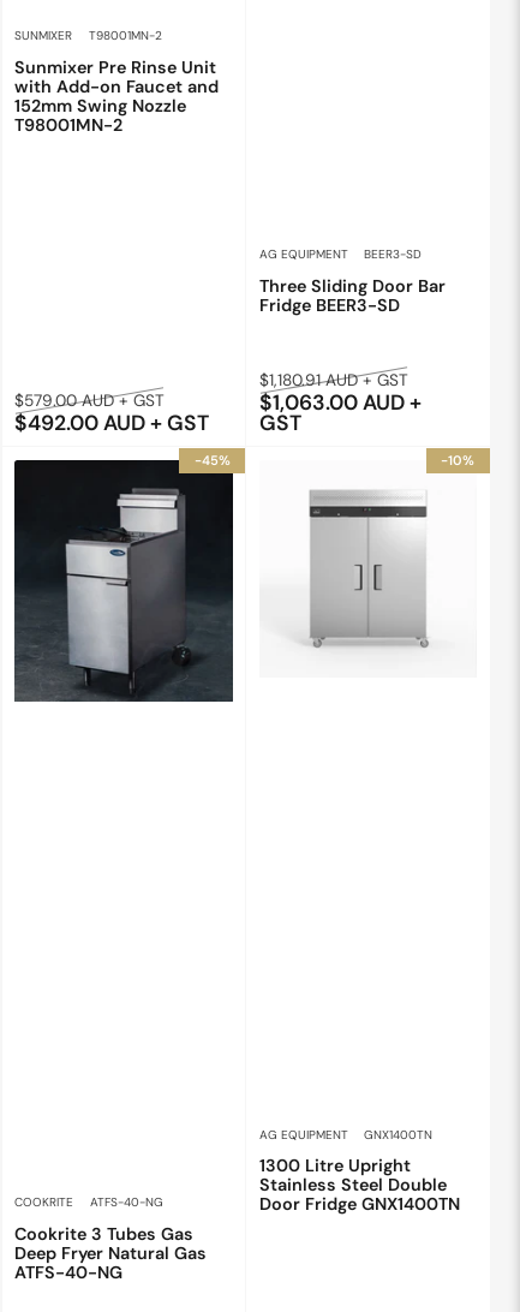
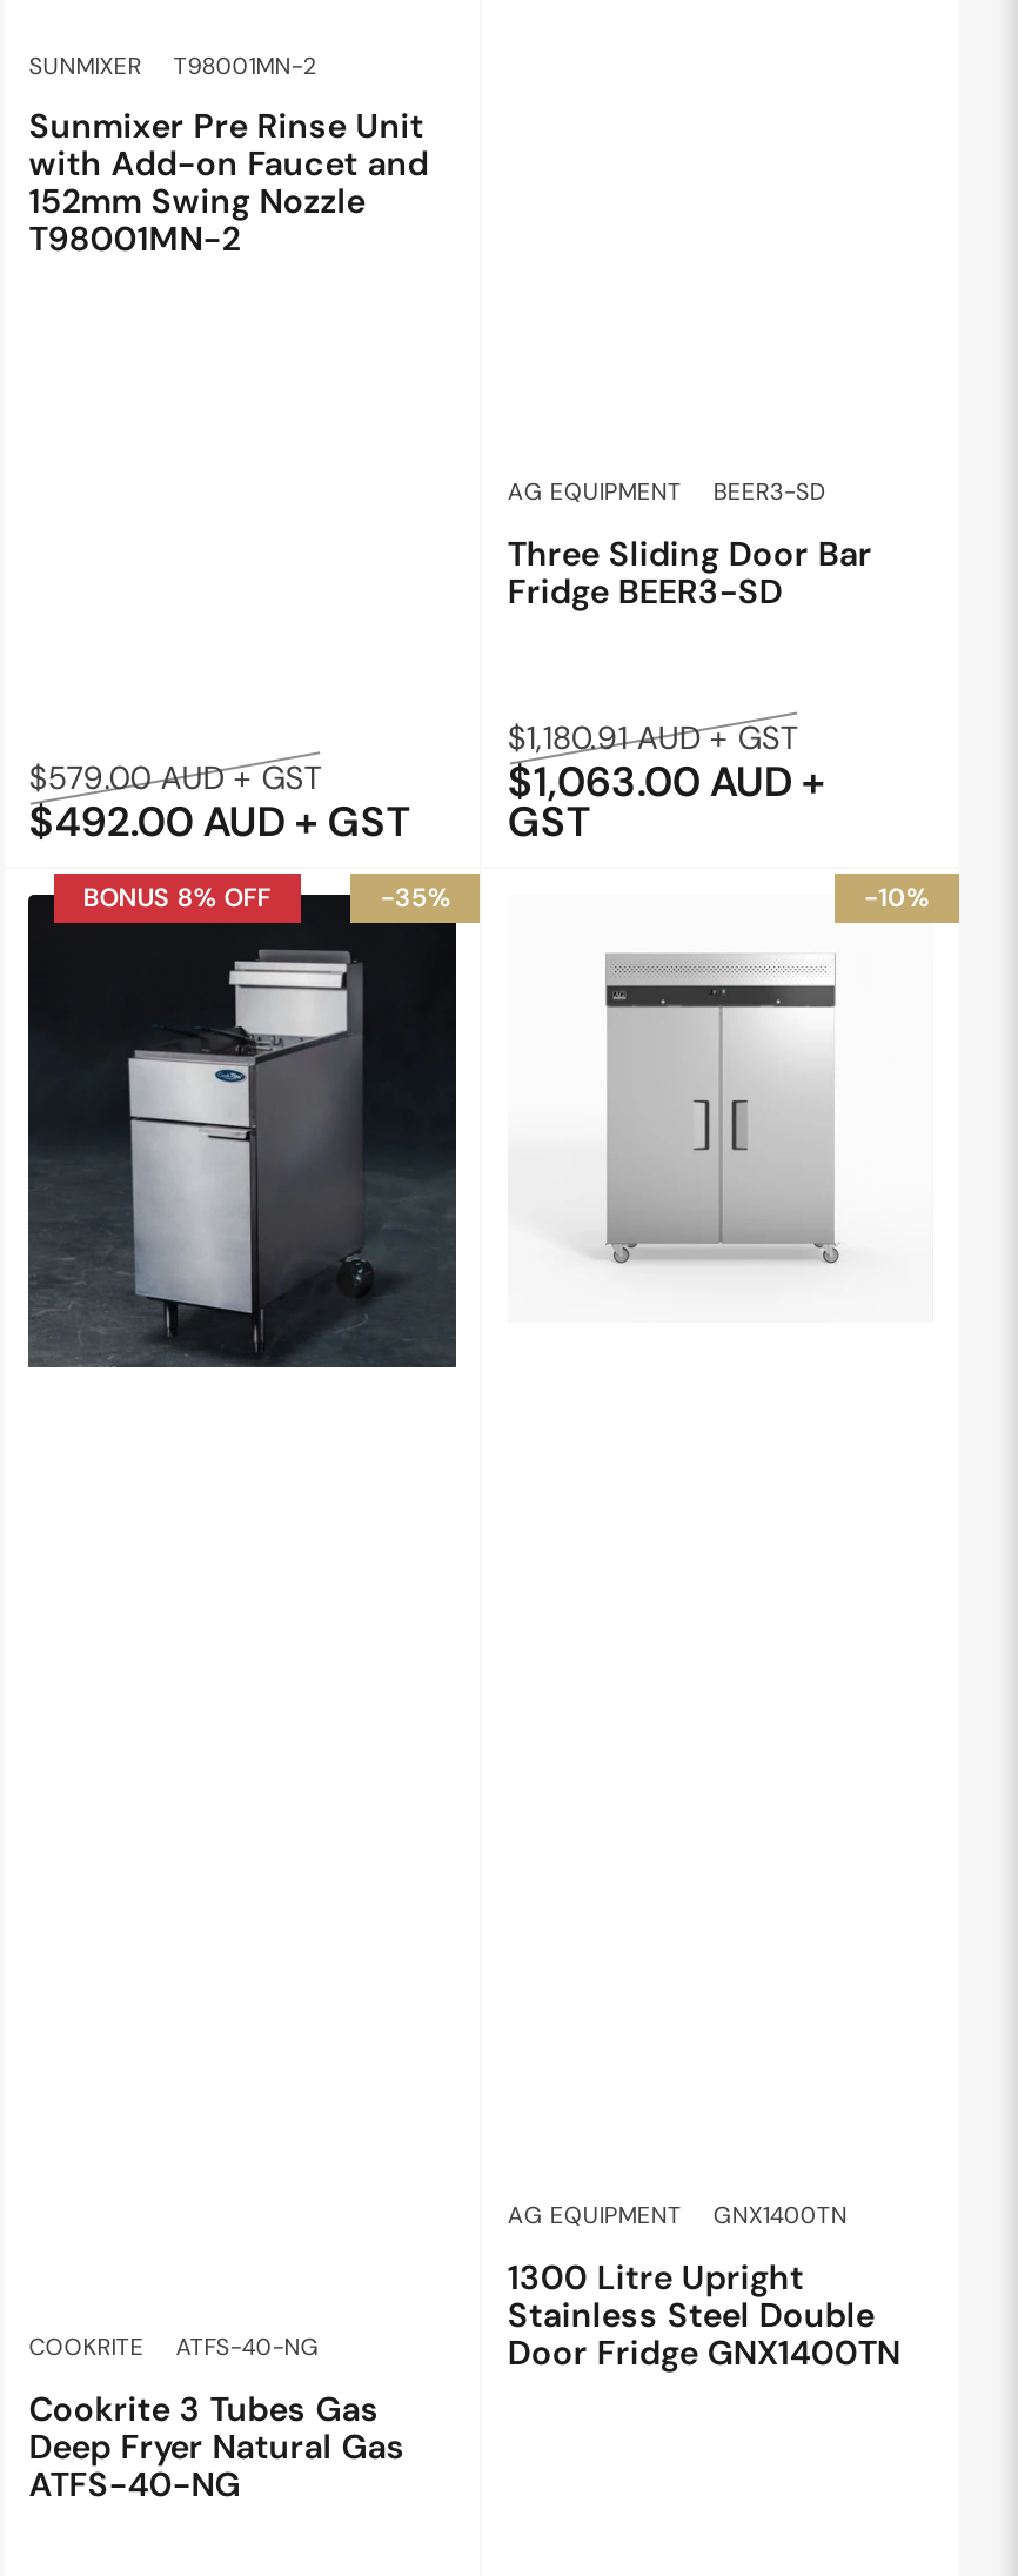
- -45%
+ BONUS 8% OFF
+ -35%
